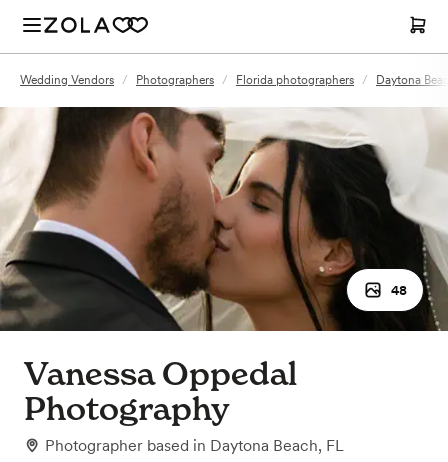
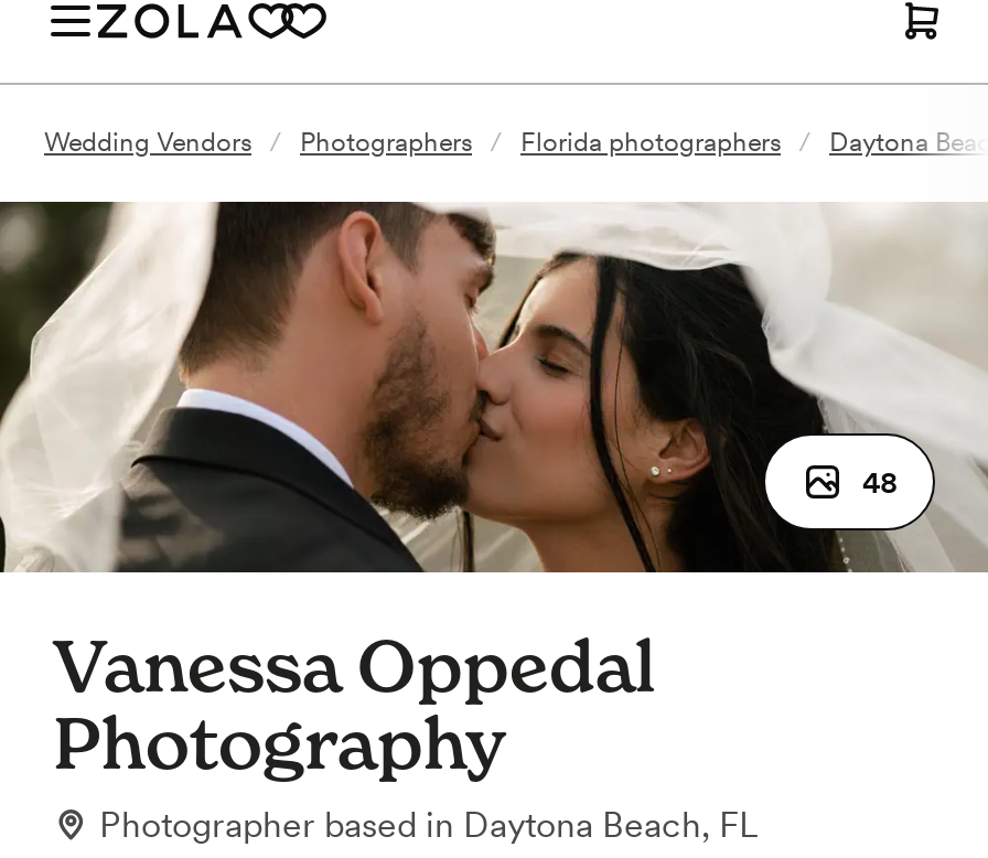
- [image]
+ [image]
